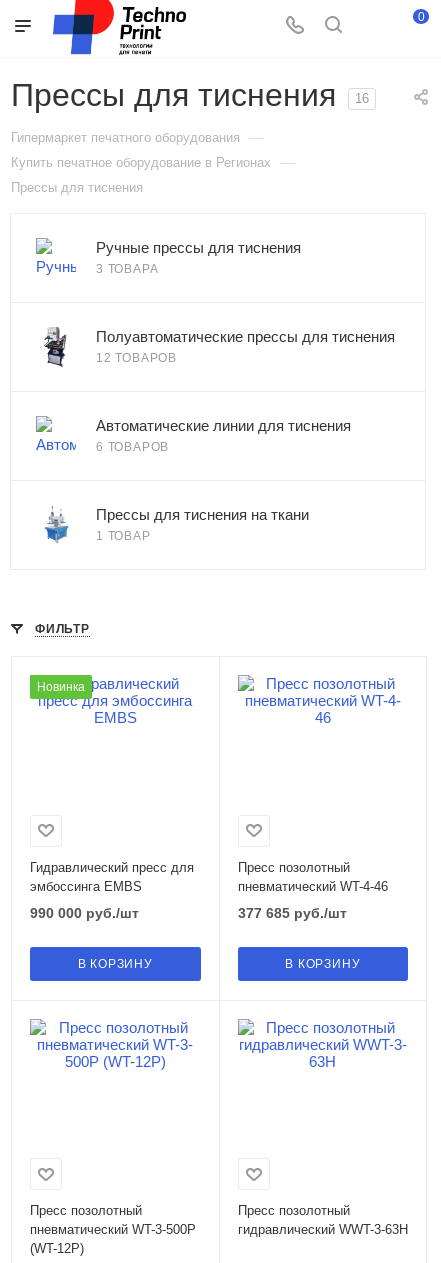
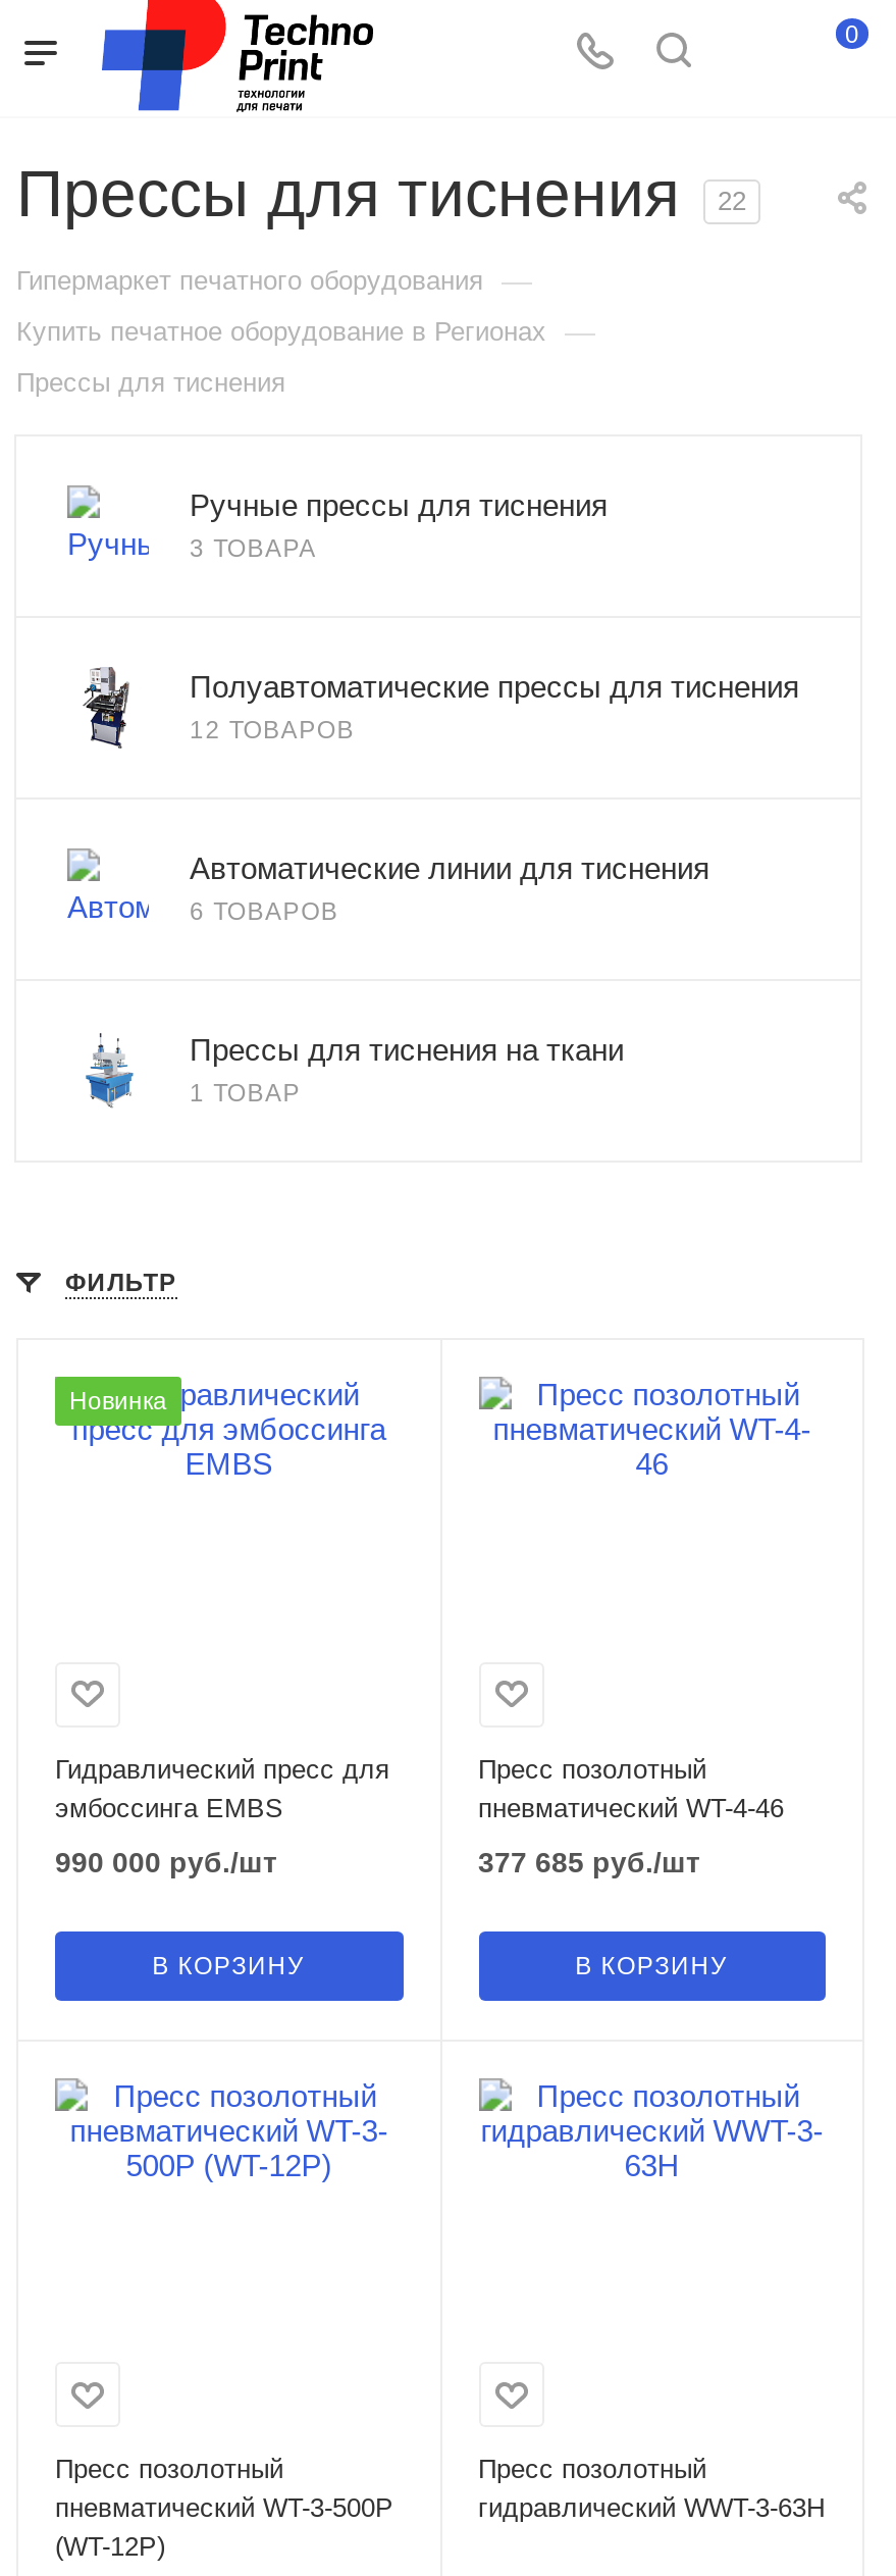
- Прессы для тиснения 16
+ Прессы для тиснения 22
